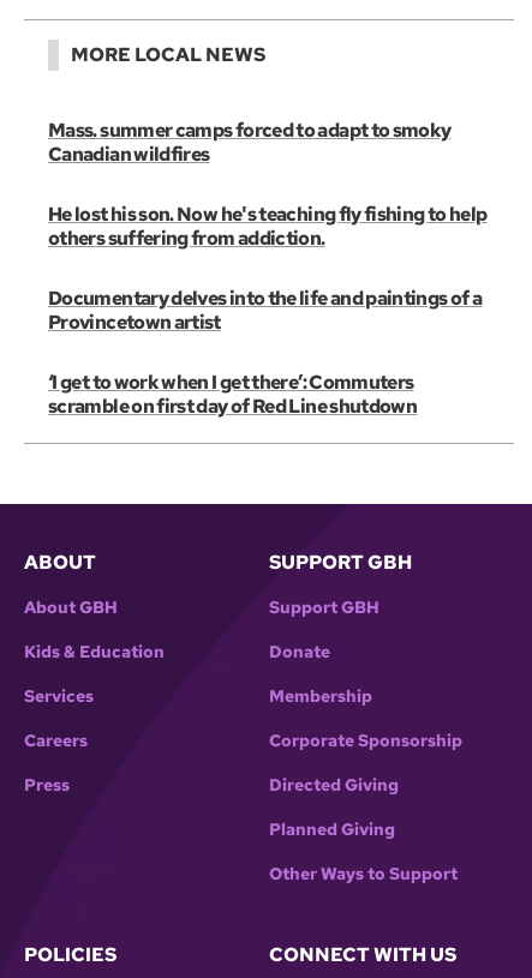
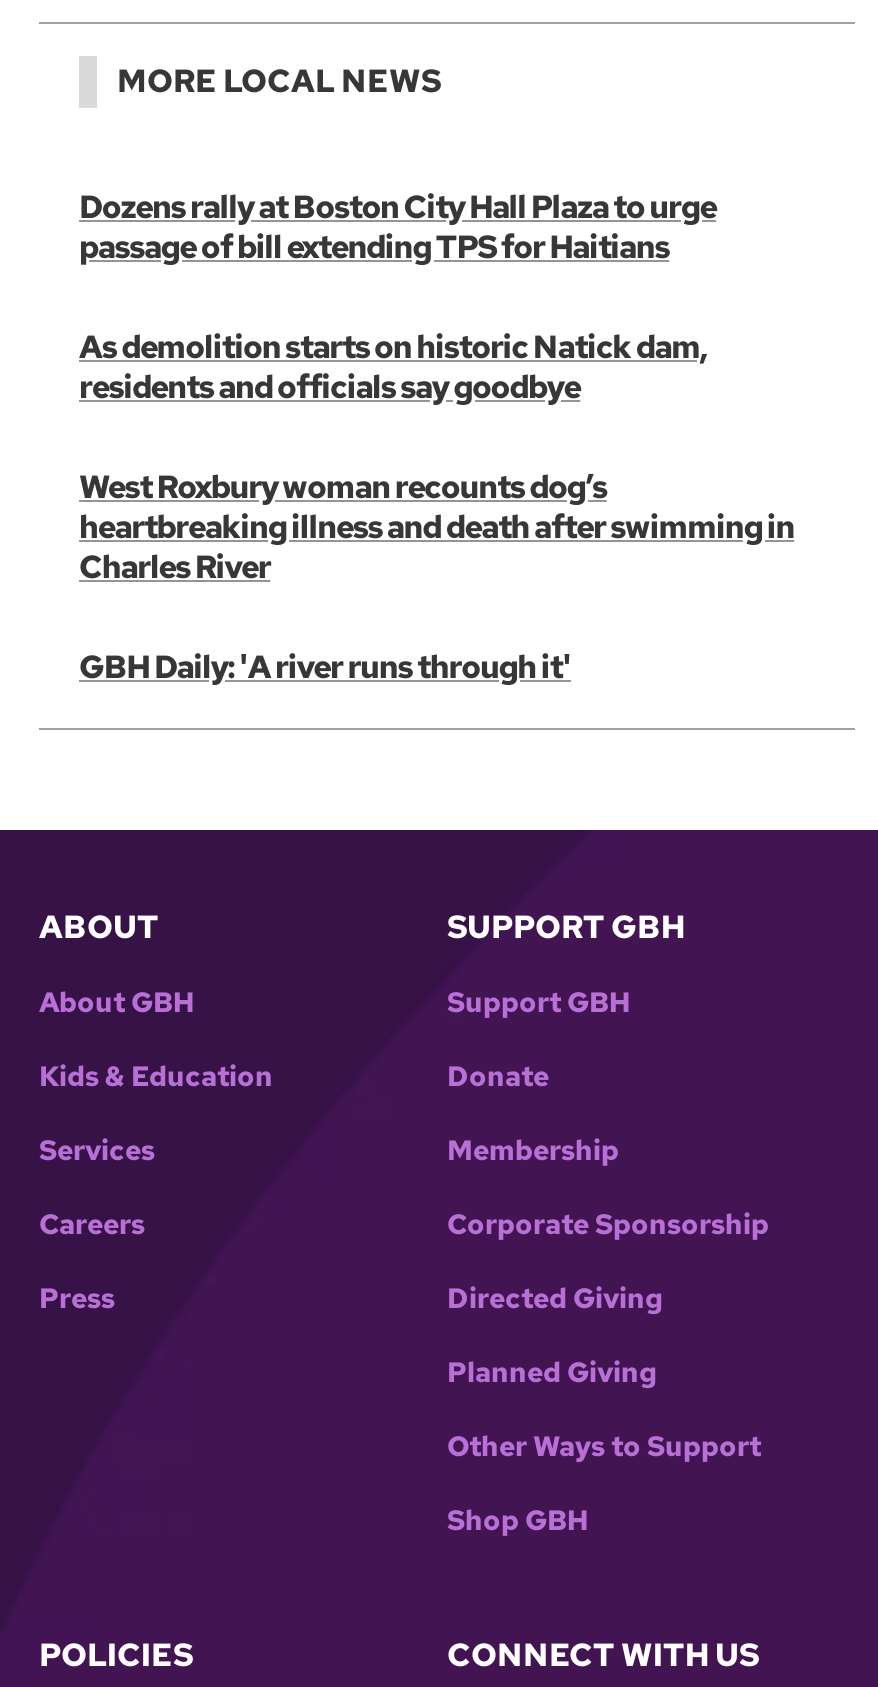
- Mass. summer camps forced to adapt to smoky
- Canadian wildfires
+ Dozens rally at Boston City Hall Plaza to urge
+ passage of bill extending TPS for Haitians

- He lost his son. Now he's teaching fly fishing to help
- others suffering from addiction.
+ As demolition starts on historic Natick dam,
+ residents and officials say goodbye

- Documentary delves into the life and paintings of a
- Provincetown artist
+ West Roxbury woman recounts dog’s
+ heartbreaking illness and death after swimming in
+ Charles River

- ‘I get to work when I get there’: Commuters
- scramble on first day of Red Line shutdown
+ GBH Daily: 'A river runs through it'

+ Shop GBH
